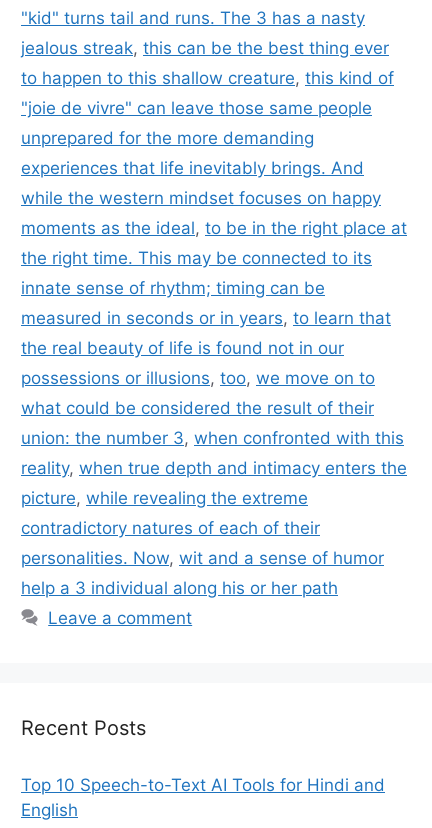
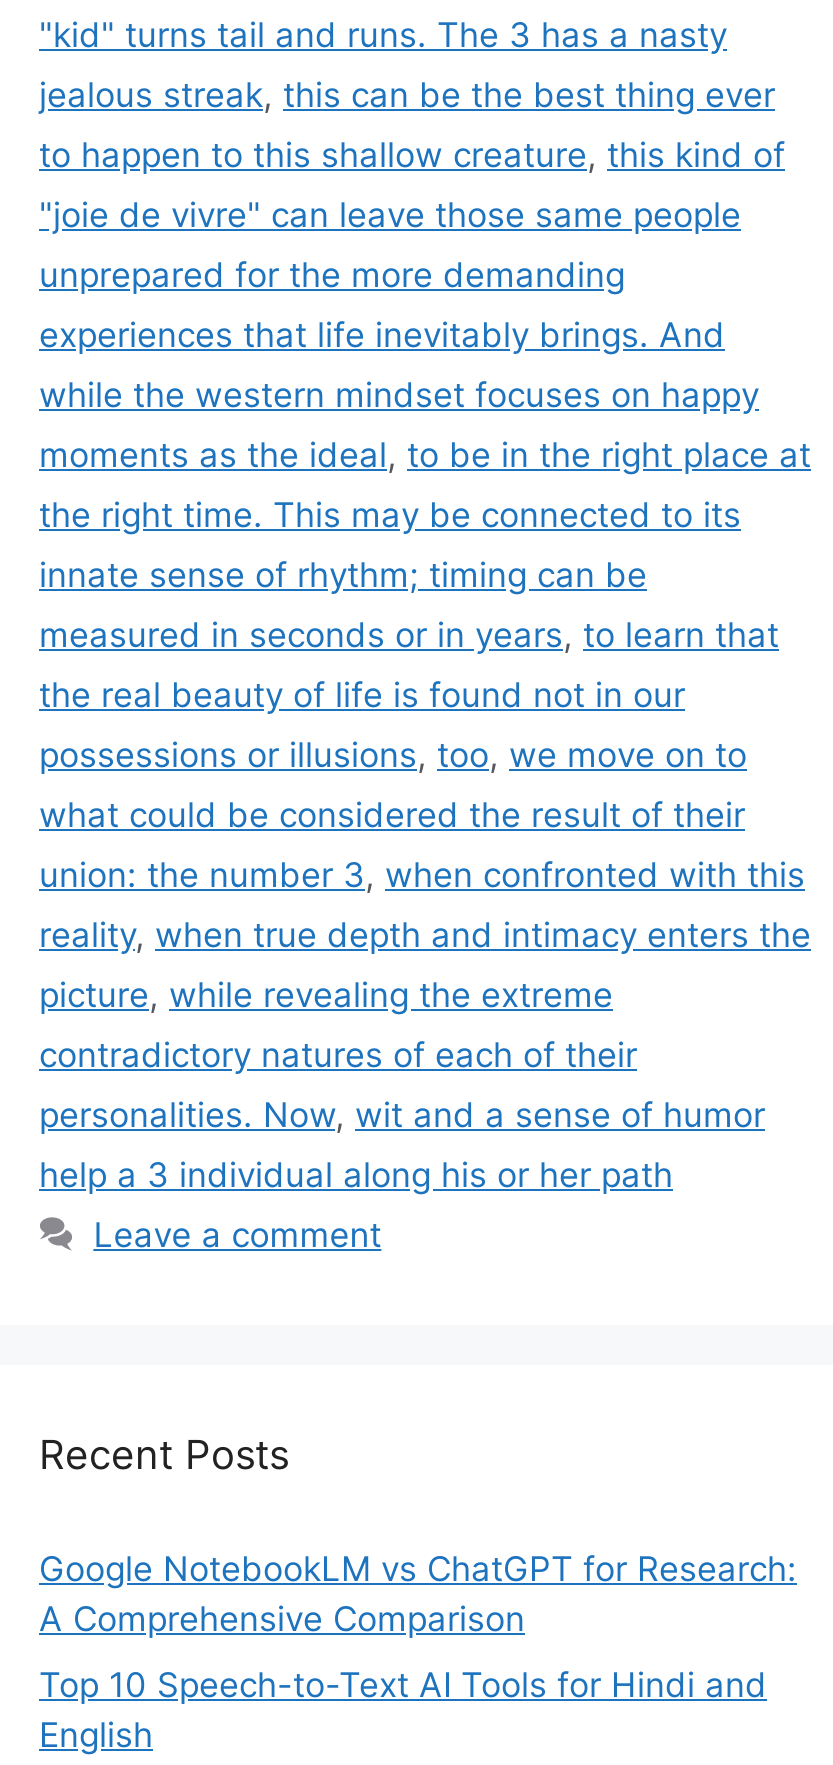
+ Google NotebookLM vs ChatGPT for Research:
+ A Comprehensive Comparison
